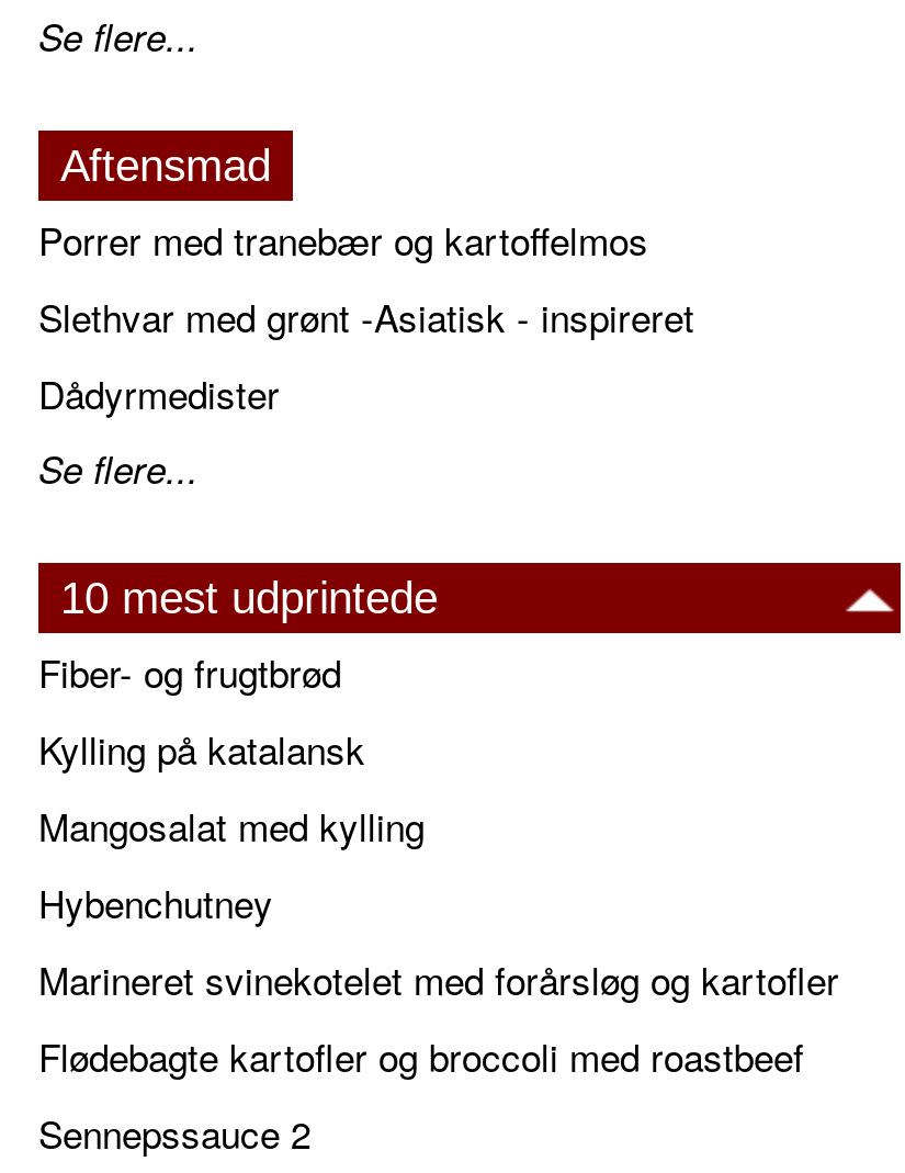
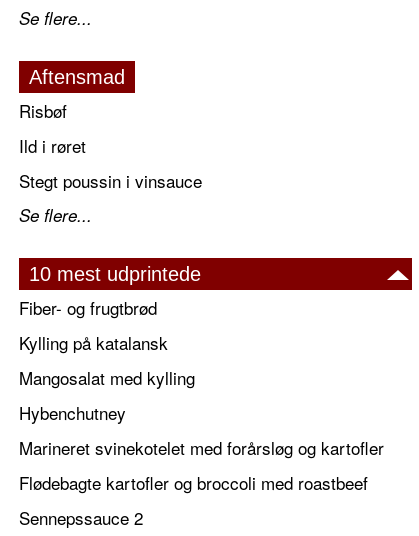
- Porrer med tranebær og kartoffelmos
- Slethvar med grønt -Asiatisk - inspireret
- Dådyrmedister
+ Risbøf
+ Ild i røret
+ Stegt poussin i vinsauce
